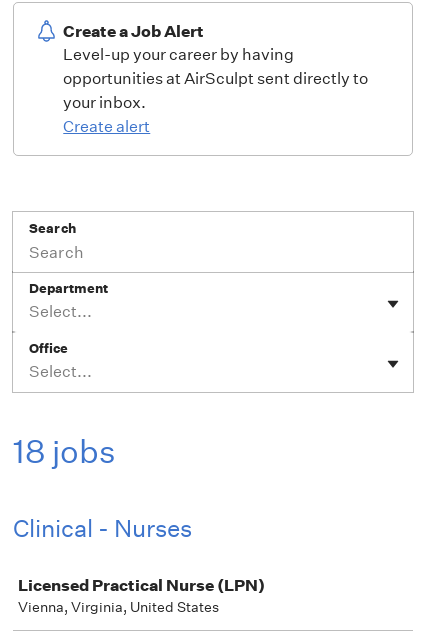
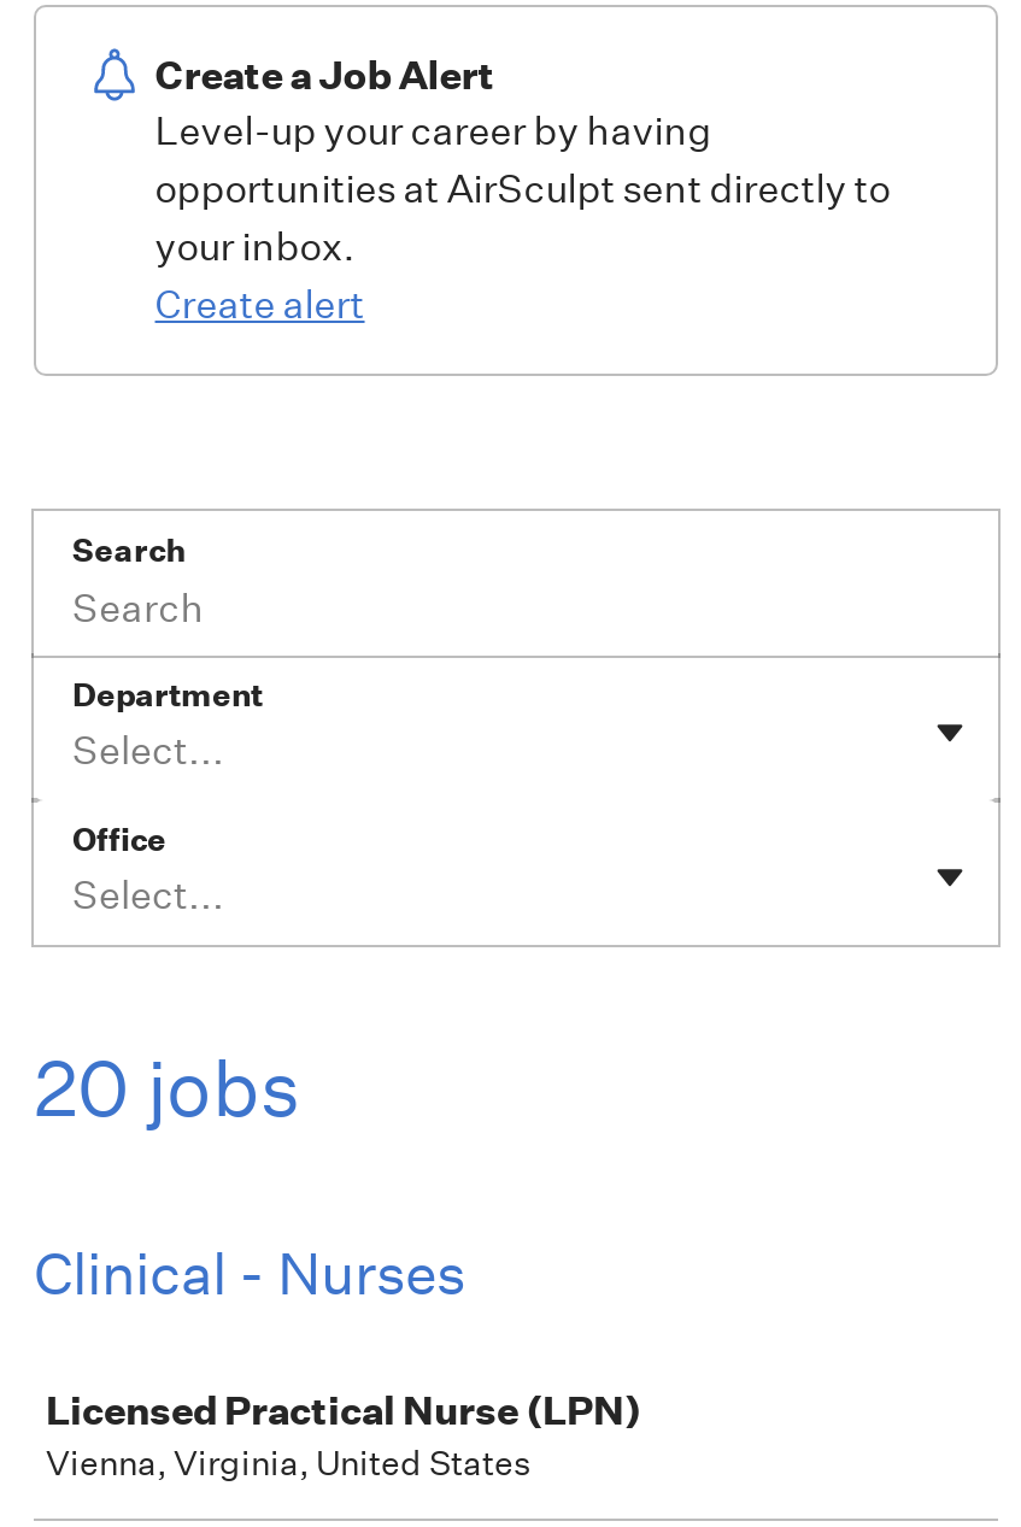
- 18 jobs
+ 20 jobs
